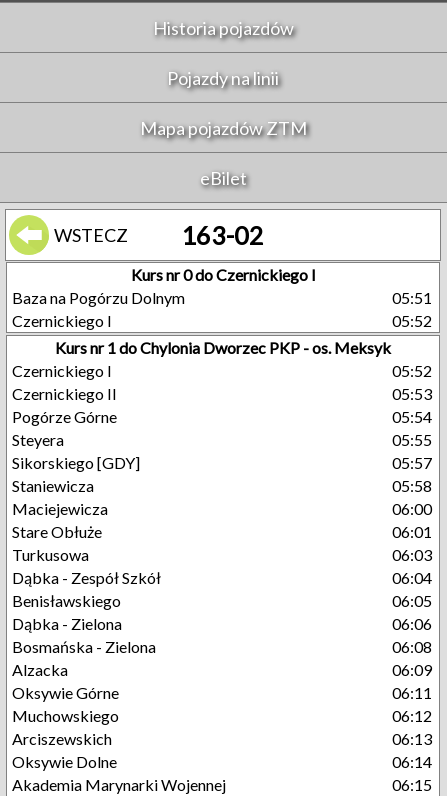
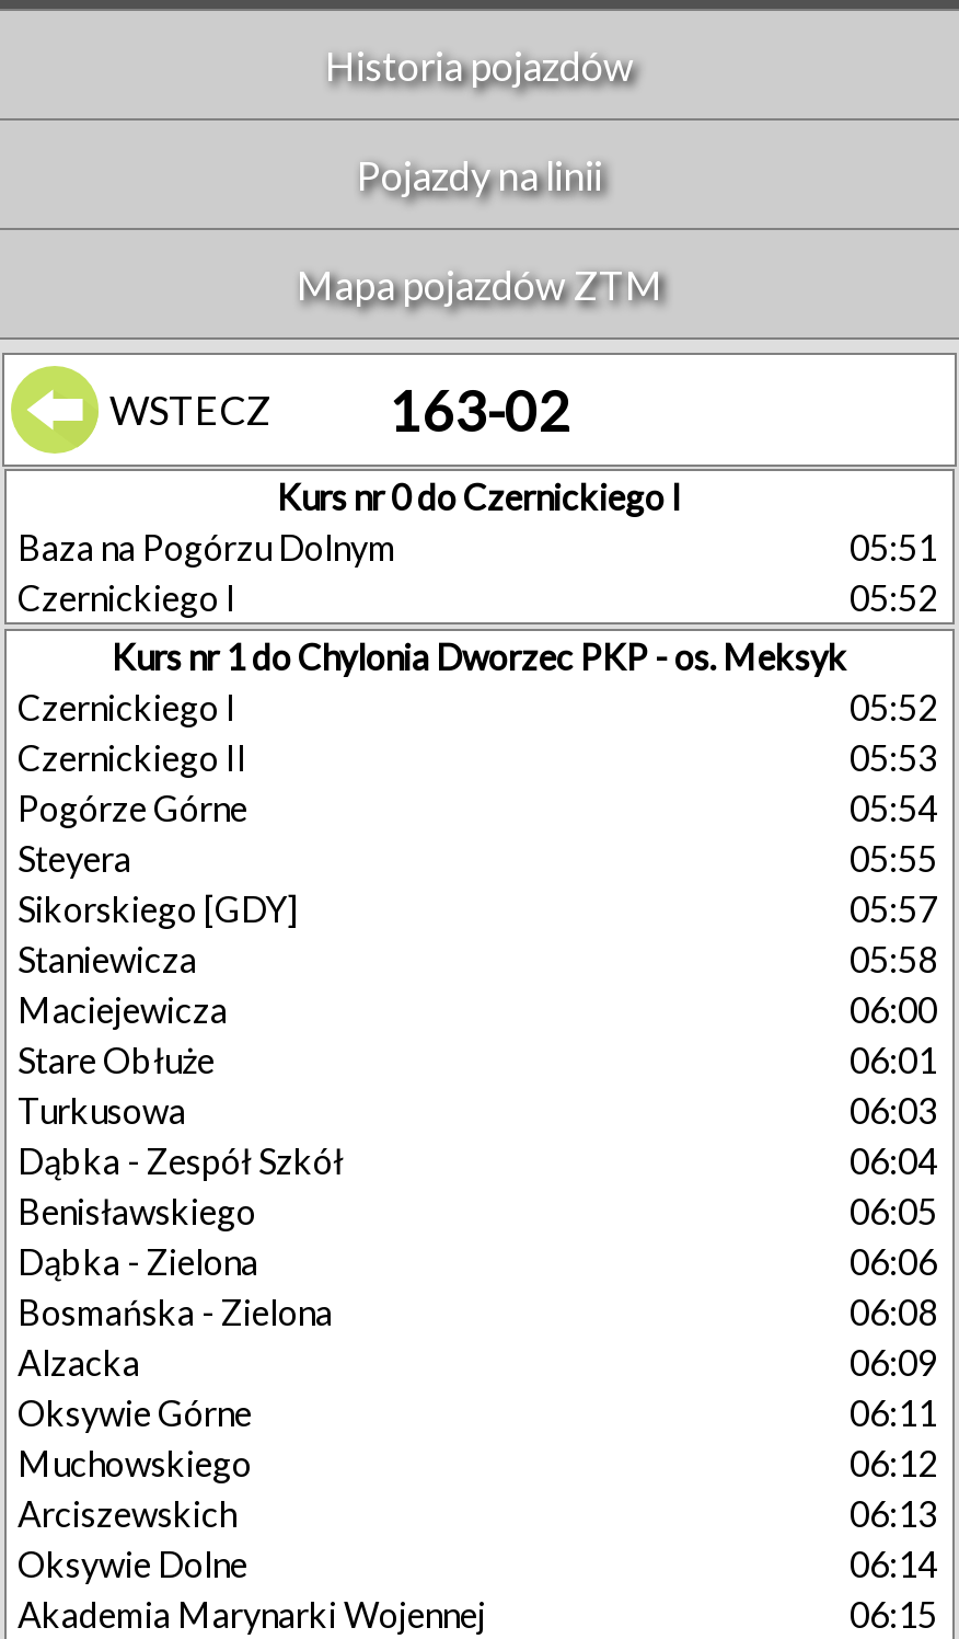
- eBilet
